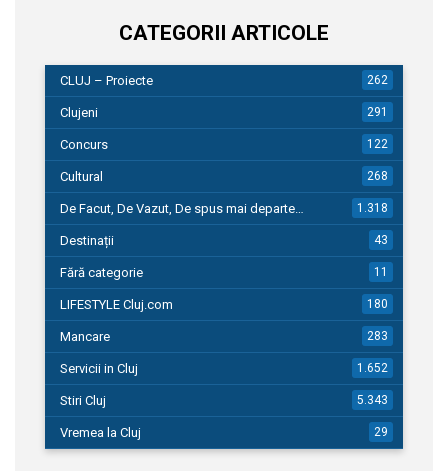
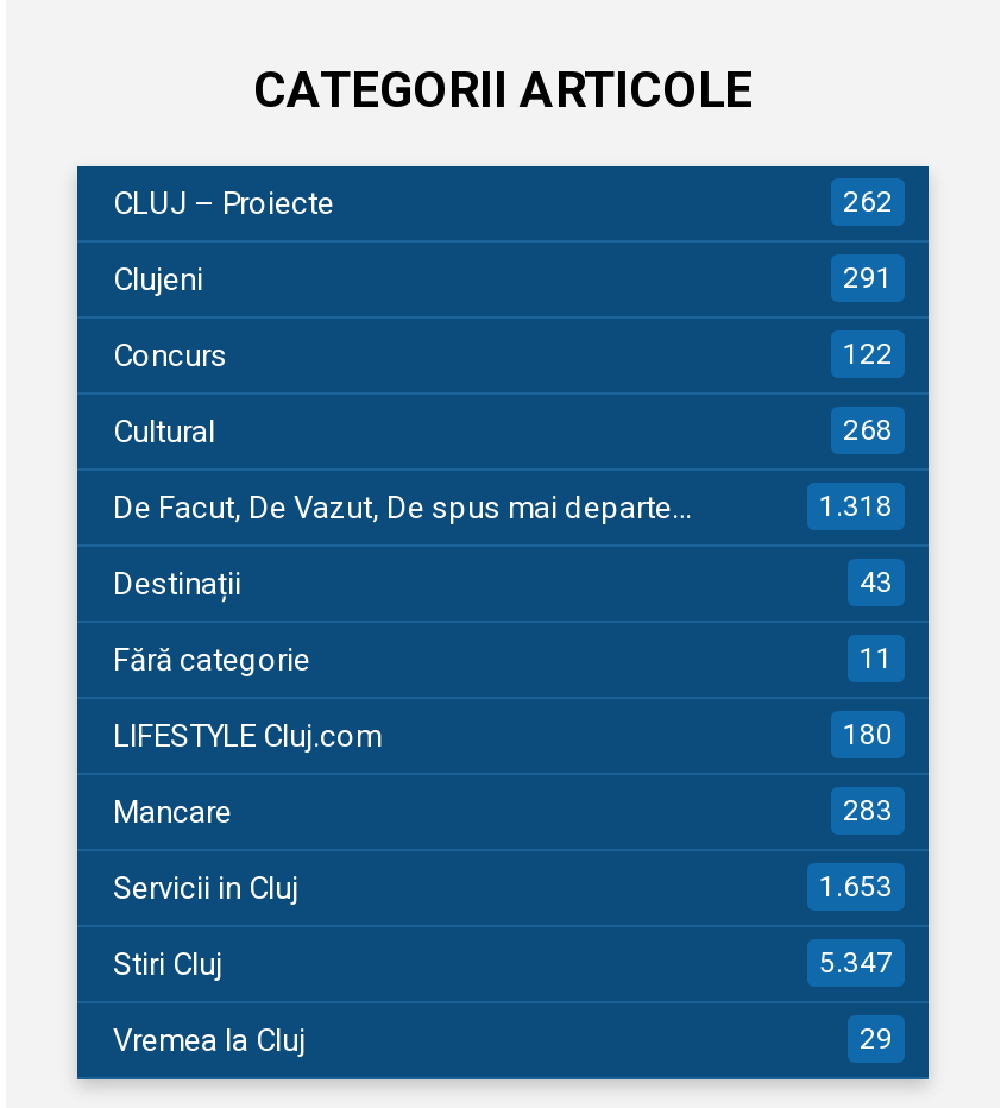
- 1.652
+ 1.653

- 5.343
+ 5.347
